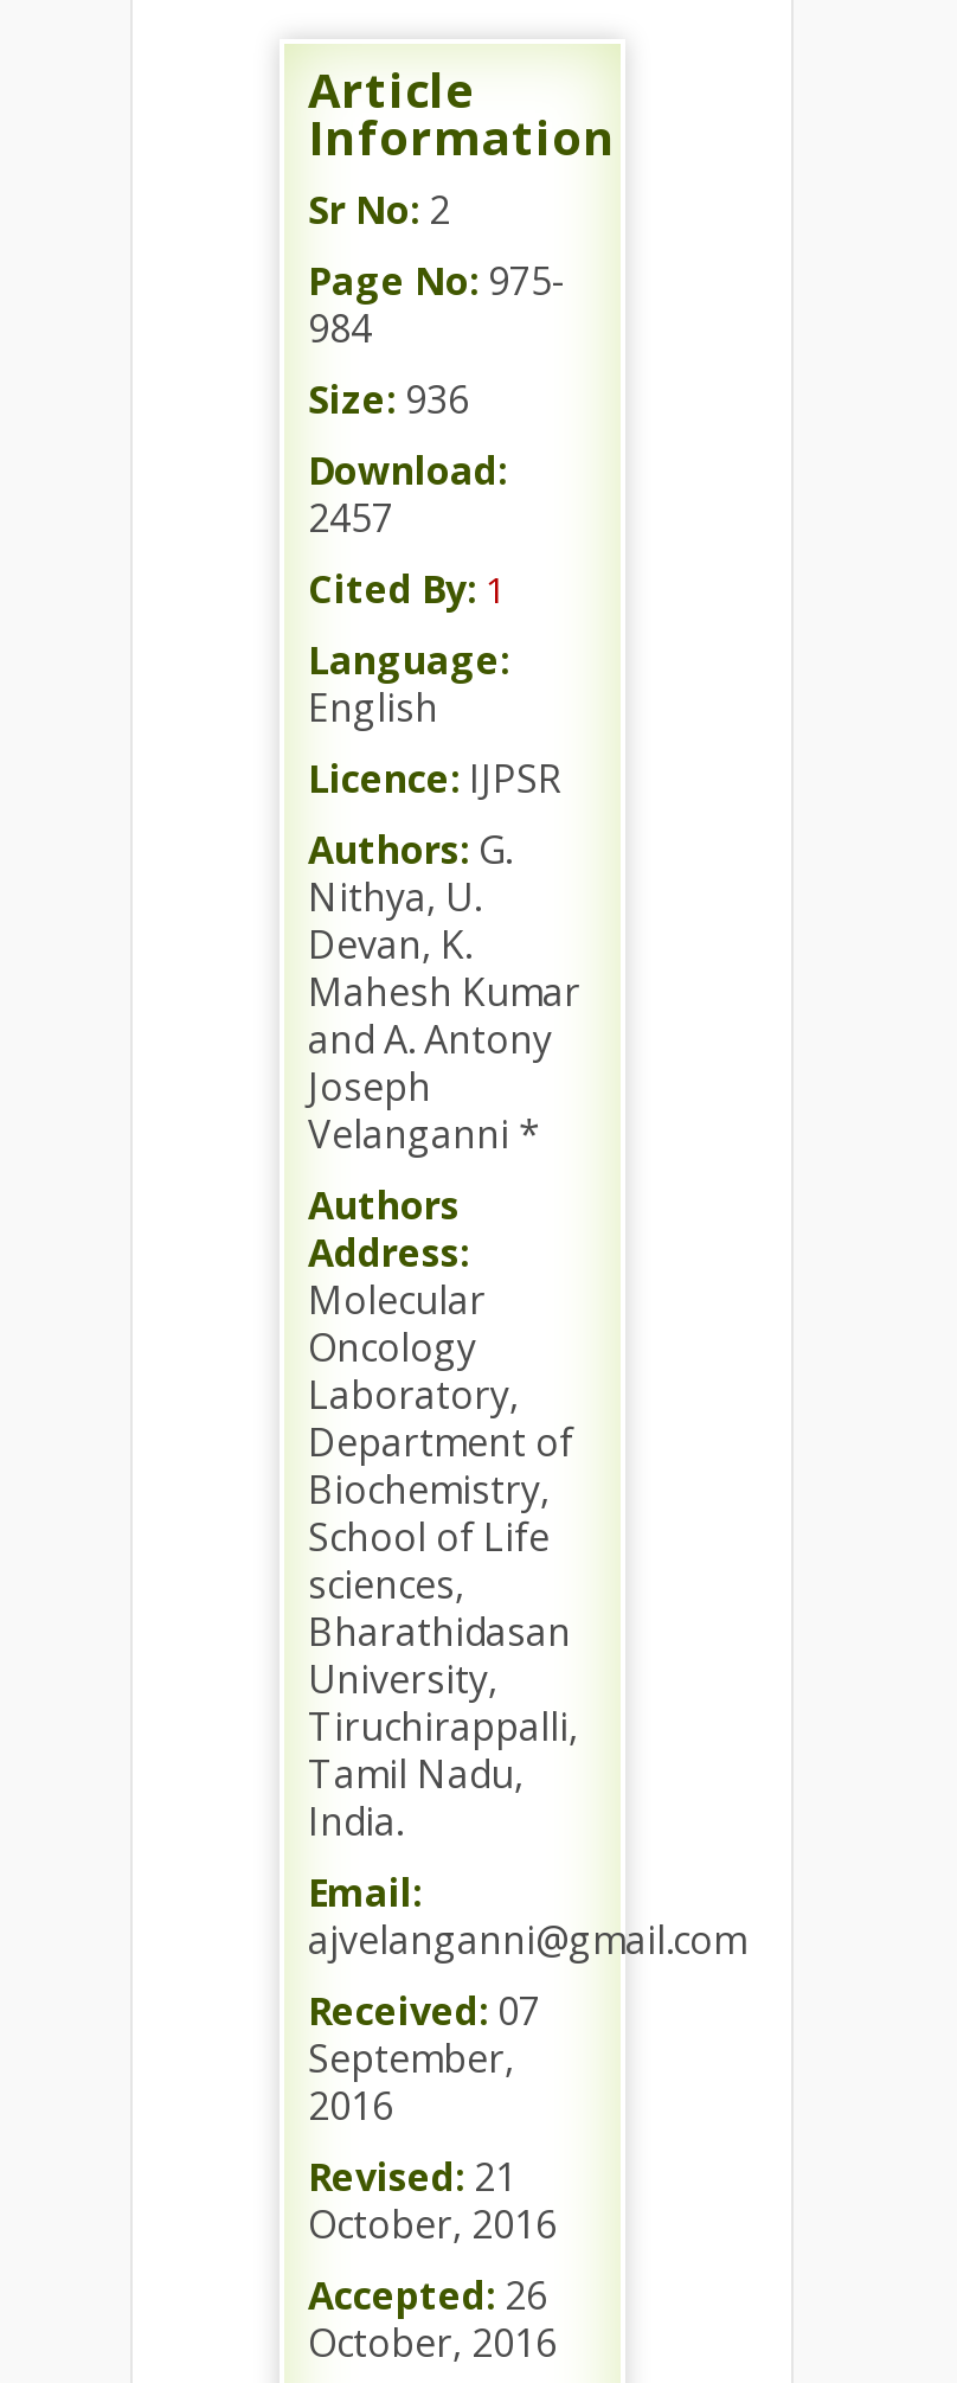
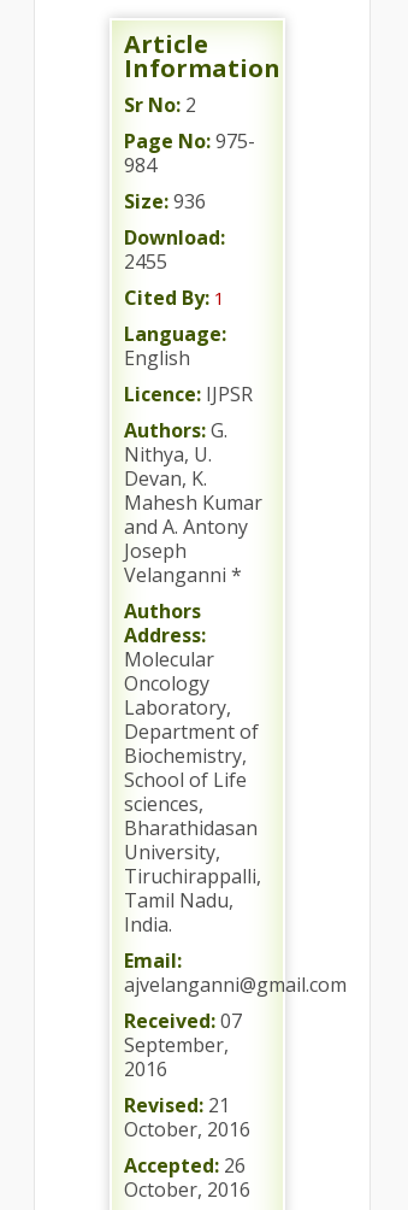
- 2457
+ 2455
